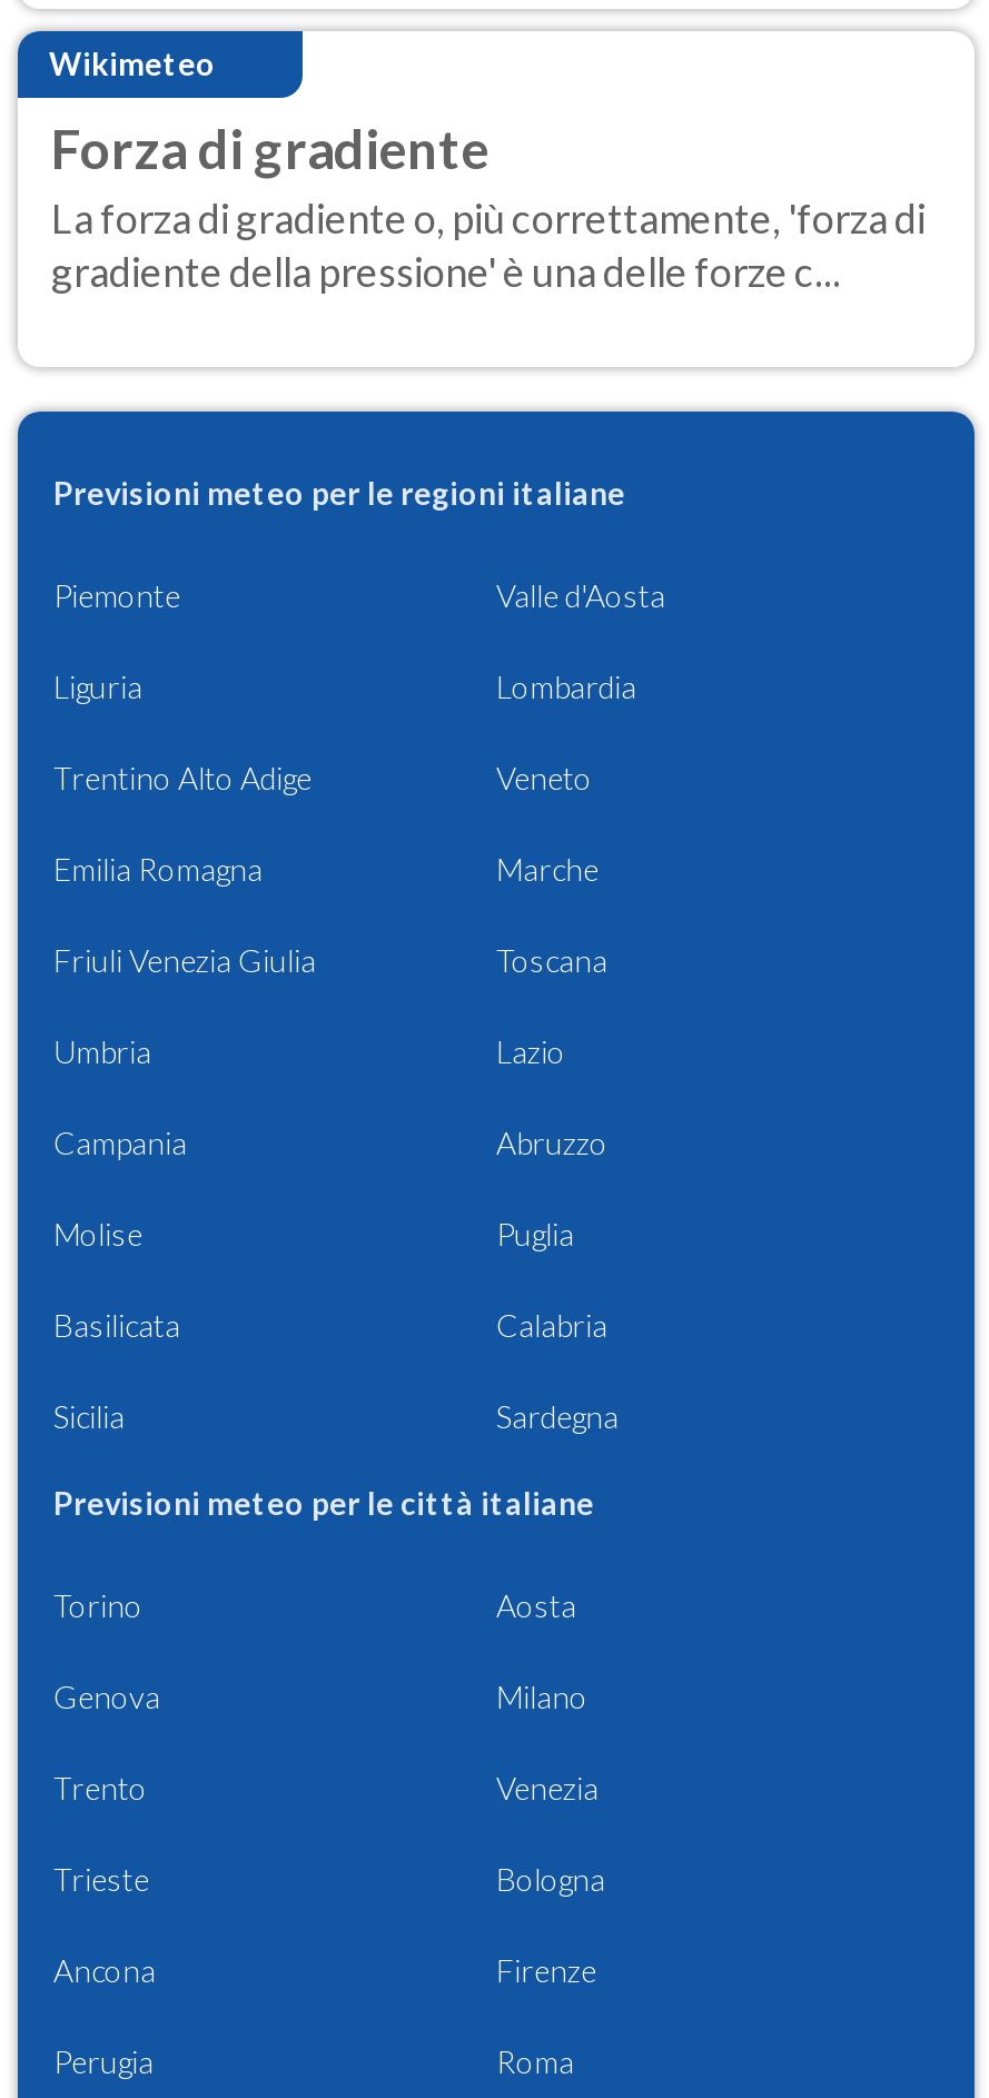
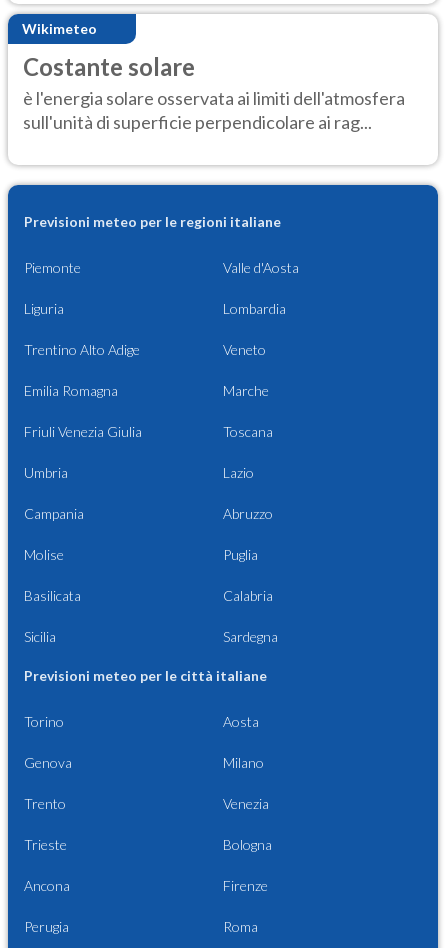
- Forza di gradiente
- La forza di gradiente o, più correttamente, 'forza di
- gradiente della pressione' è una delle forze c...
+ Costante solare
+ è l'energia solare osservata ai limiti dell'atmosfera
+ sull'unità di superficie perpendicolare ai rag...
